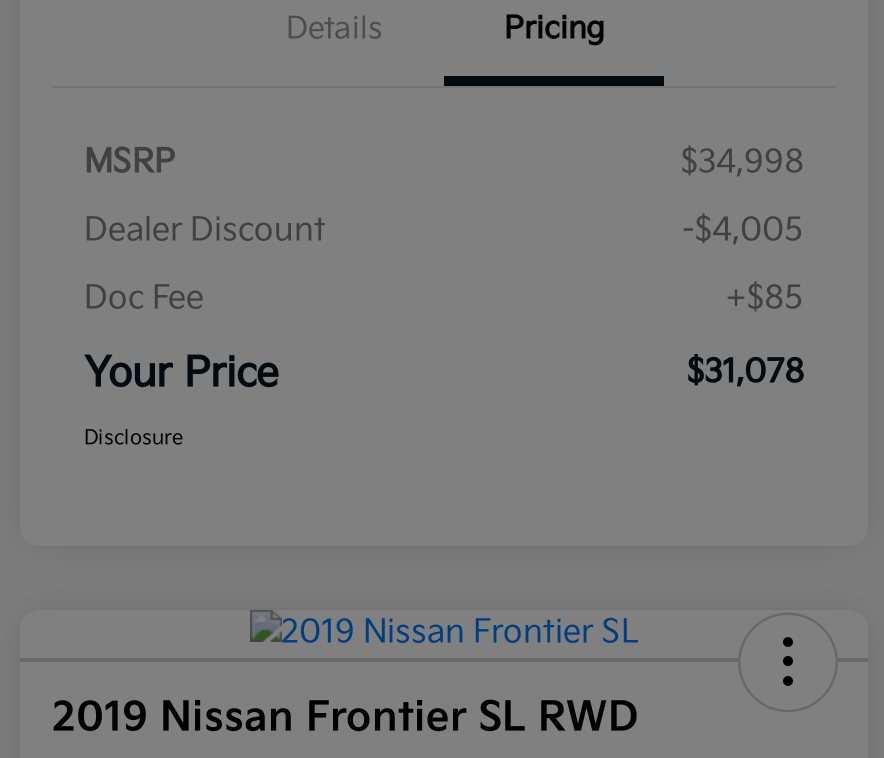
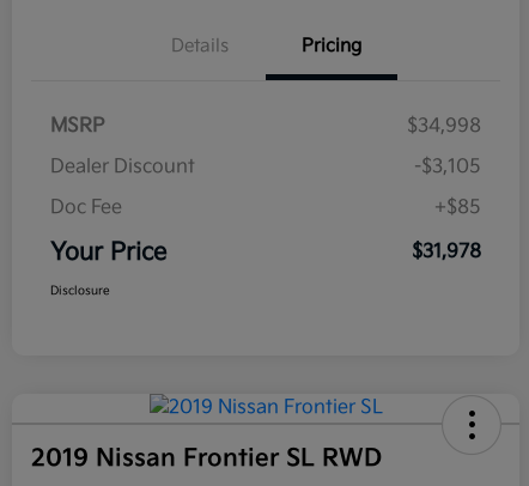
- -$4,005
+ -$3,105

- $31,078
+ $31,978
